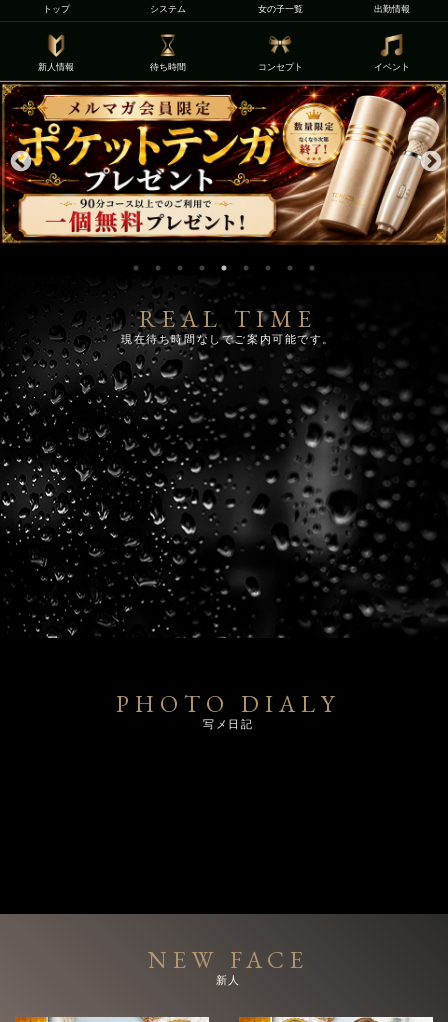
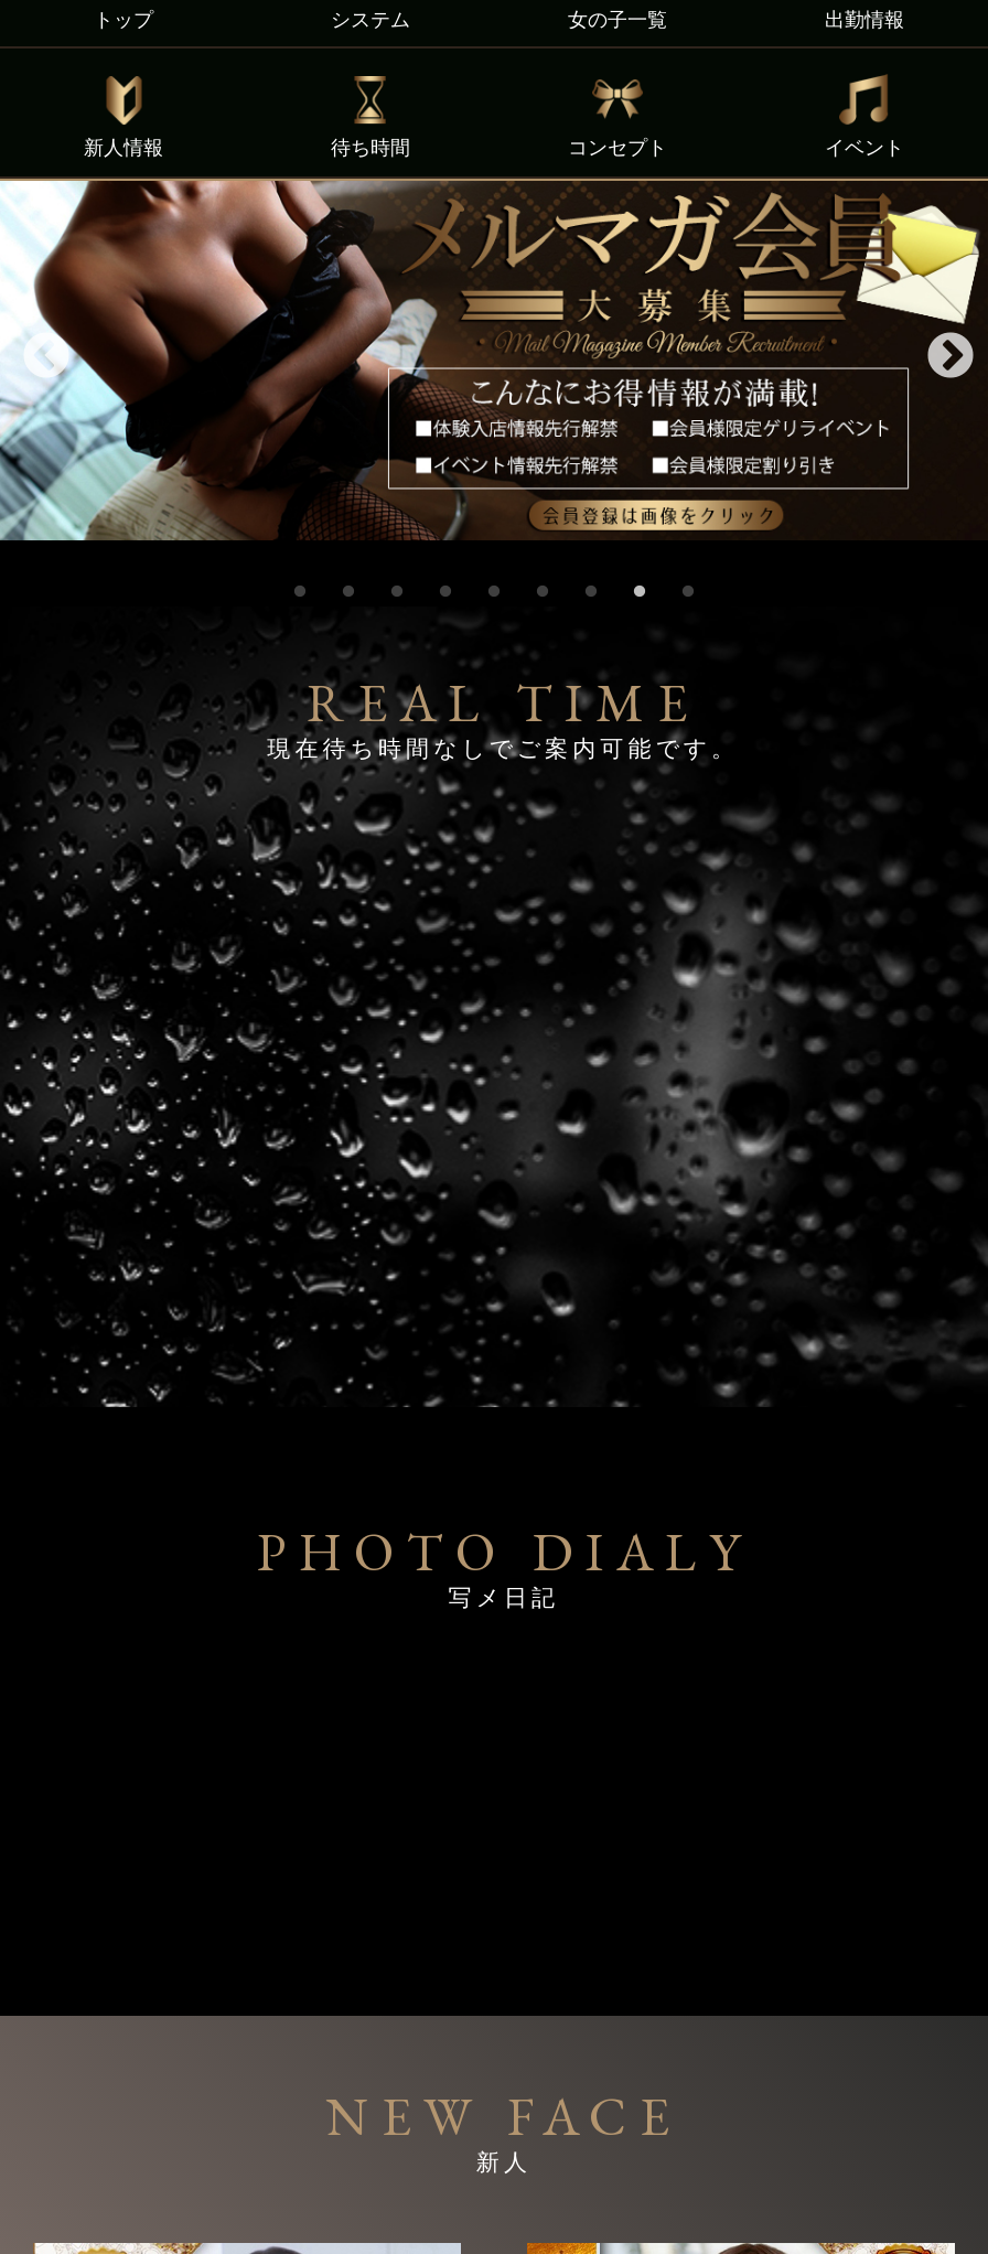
- [image]
+ [image]
